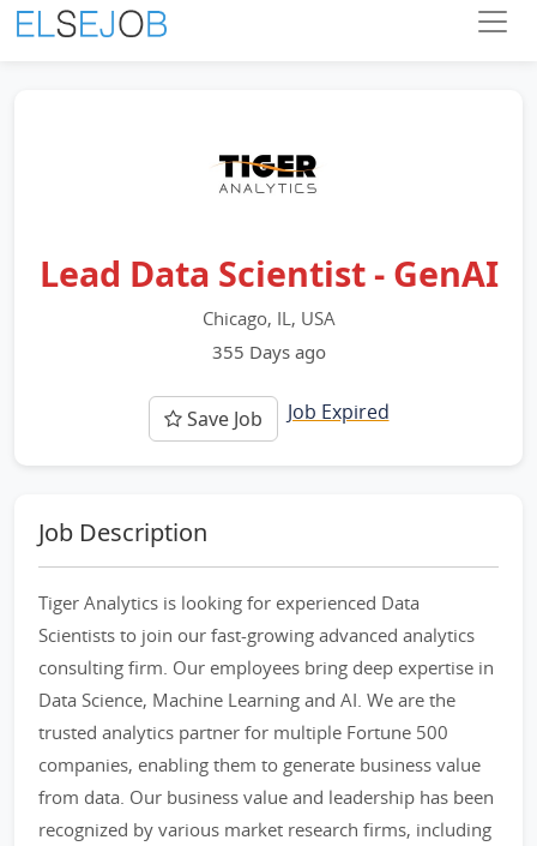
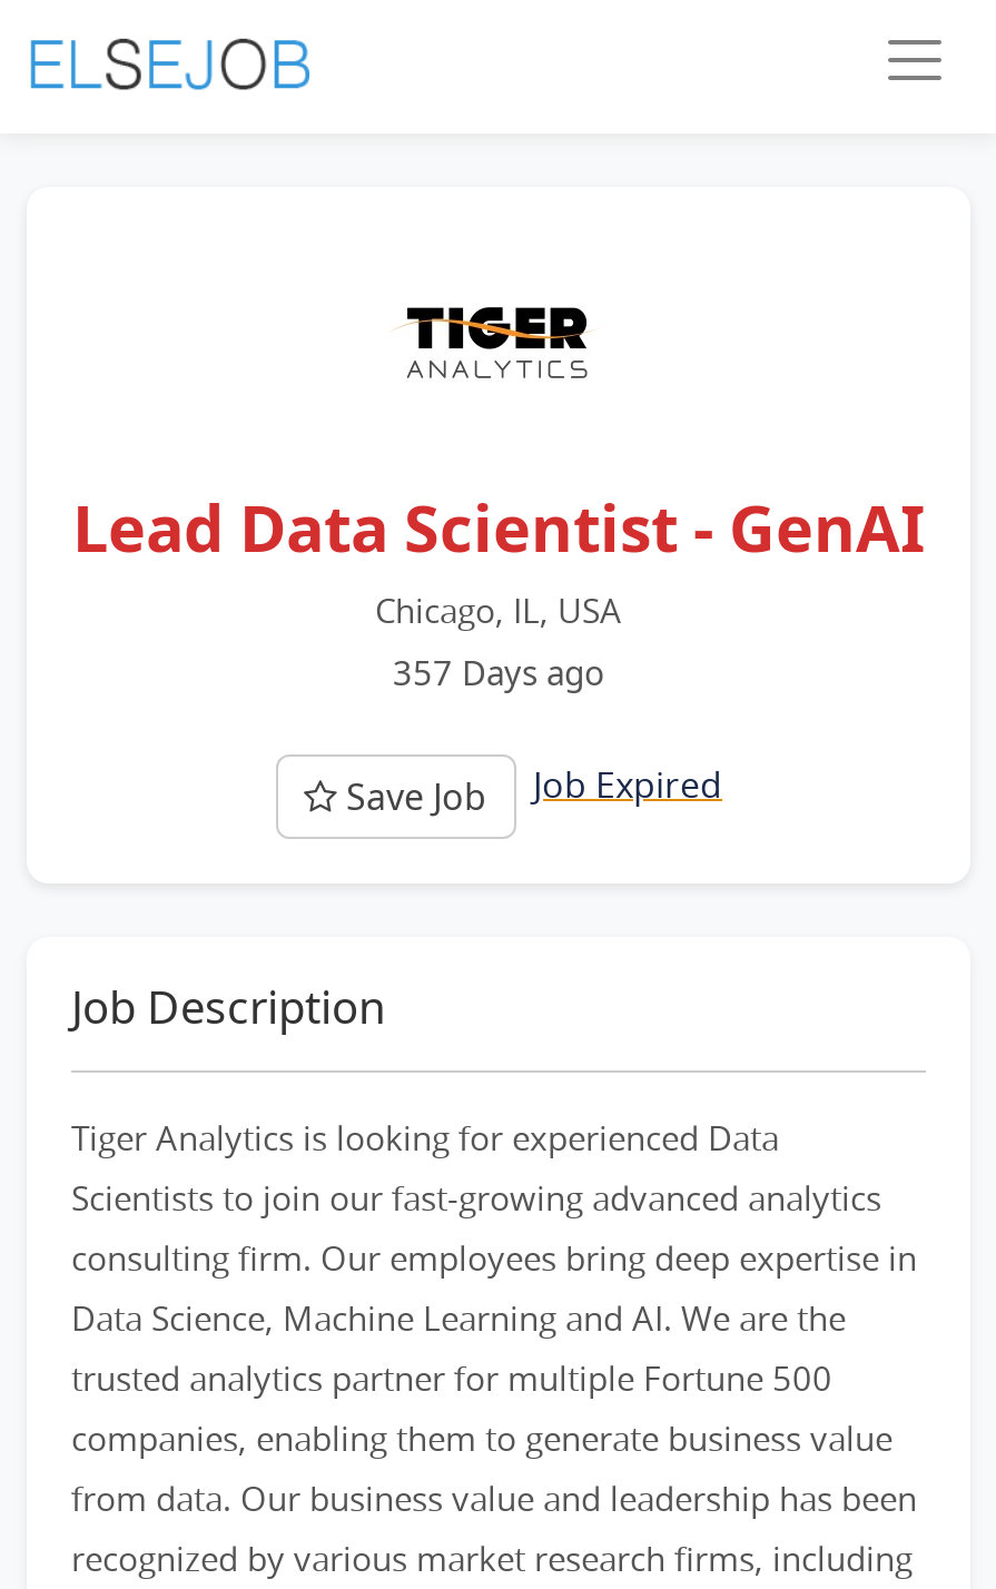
- 355 Days ago
+ 357 Days ago
